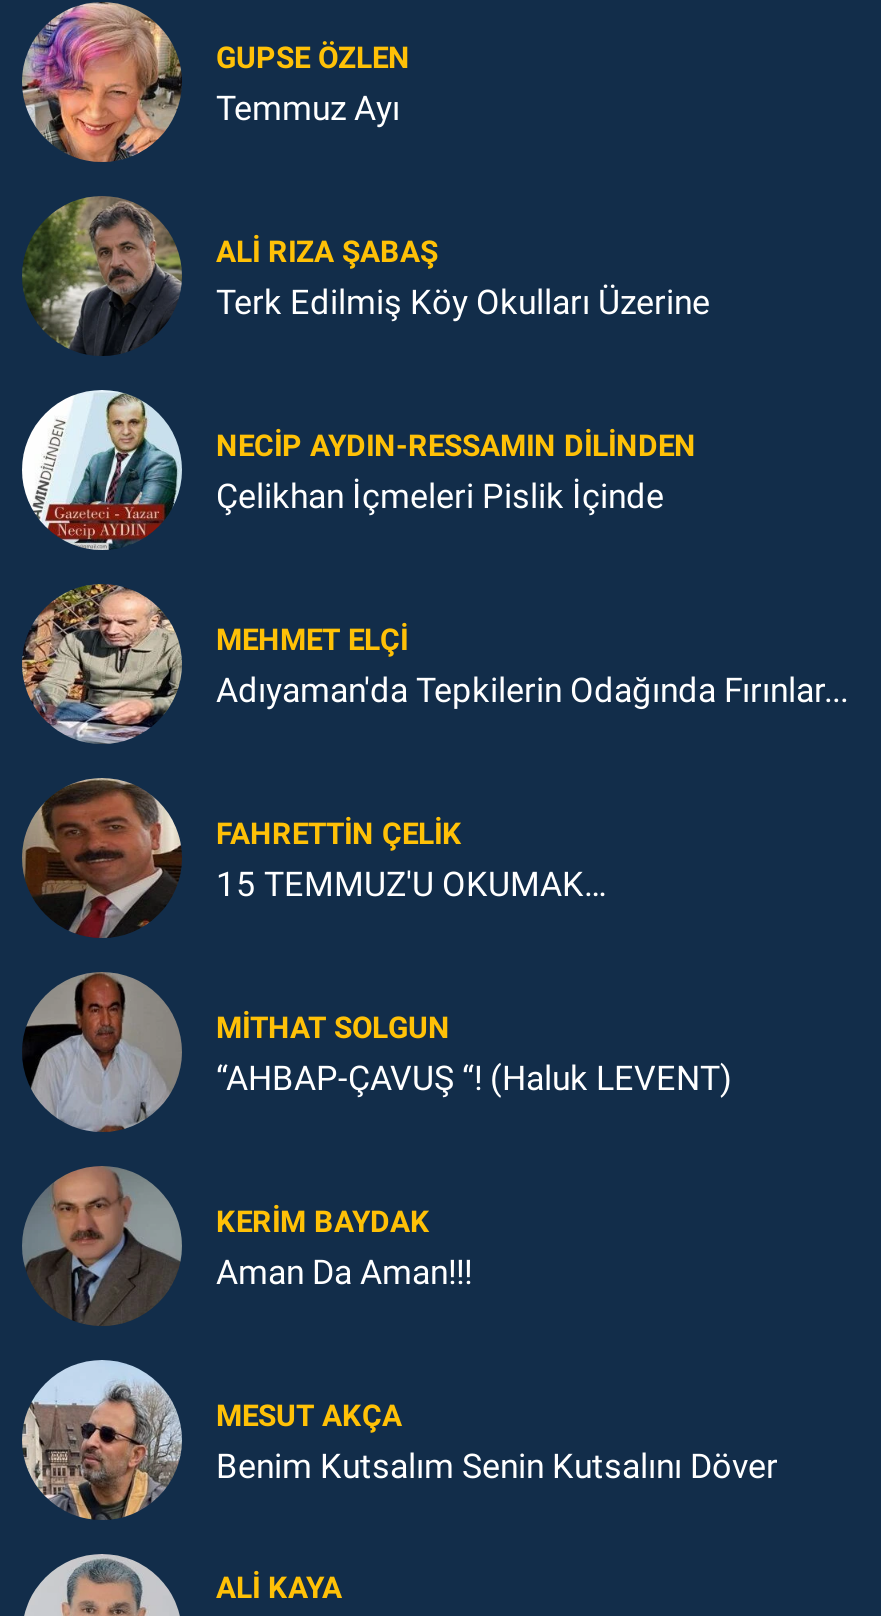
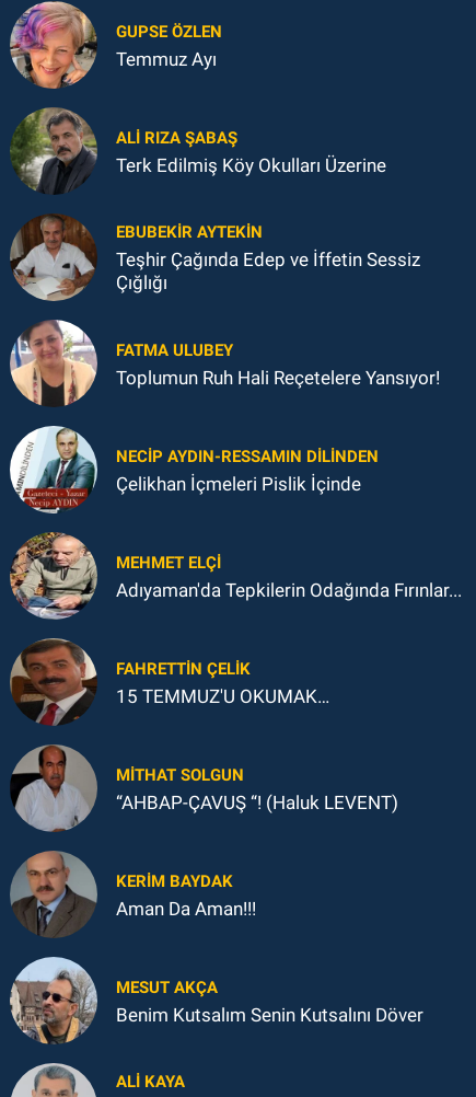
+ [image]
+ EBUBEKIR AYTEKIN
+ Teşhir Çağında Edep ve İffetin Sessiz
+ Çığlığı
+ FATMA ULUBEY
+ Toplumun Ruh Hali Reçetelere Yansıyor!

+ [image]
